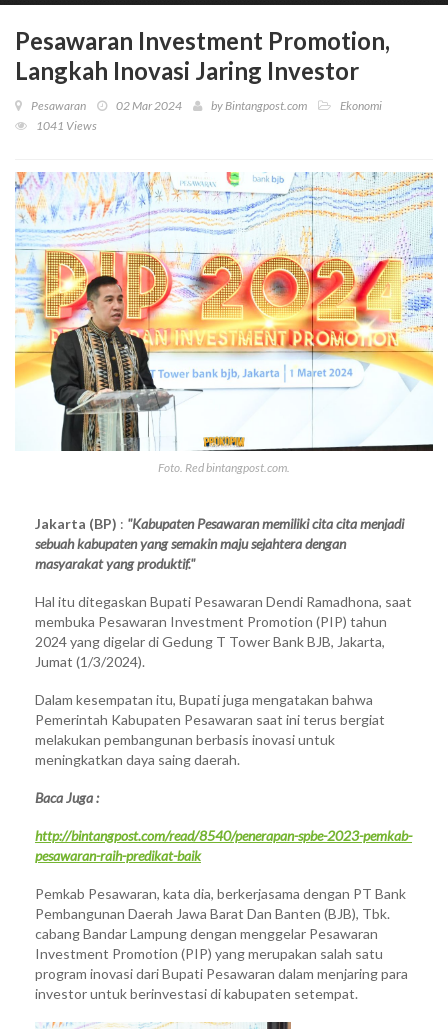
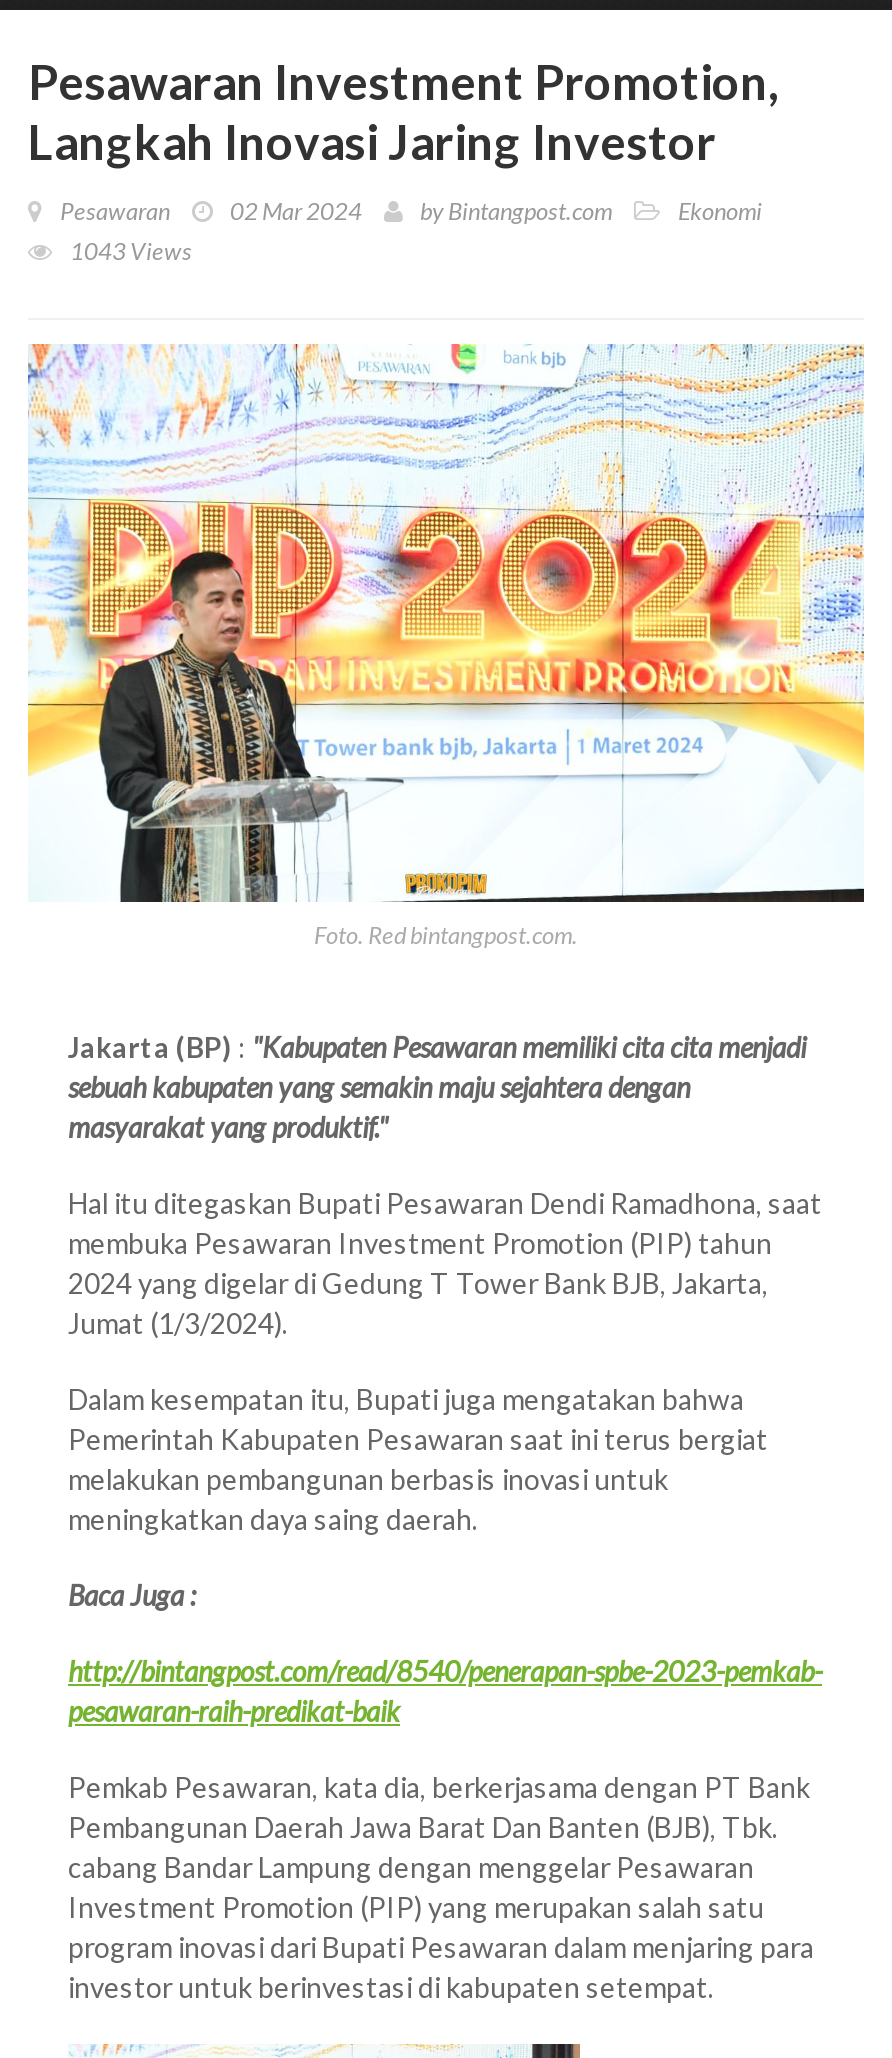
- 1041 Views
+ 1043 Views
